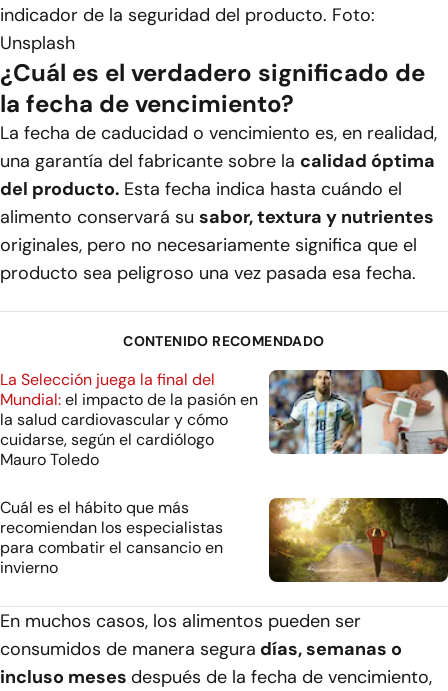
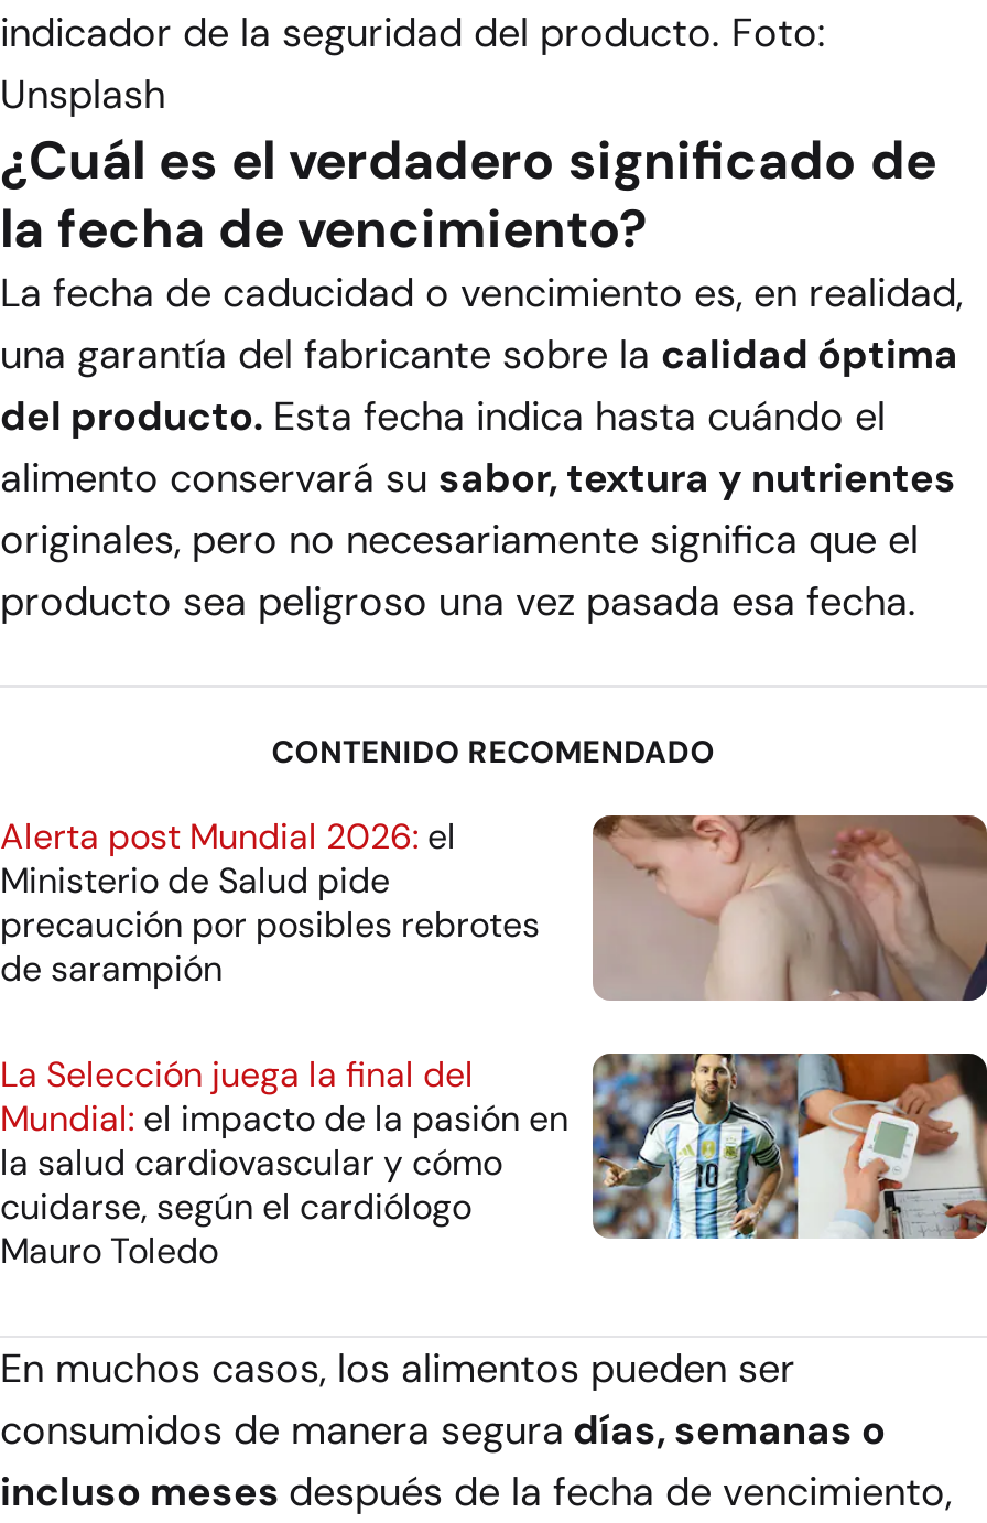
+ [image]
+ Alerta post Mundial 2026: el
+ Ministerio de Salud pide
+ precaución por posibles rebrotes
+ de sarampión

moved down: [image] | La Selección juega la final del | Mundial: el impacto de la pasión en | la salud cardiovascular y cómo | cuidarse, según el cardiólogo | Mauro Toledo

- Cuál es el hábito que más
- recomiendan los especialistas
- para combatir el cansancio en
- invierno

- [image]
